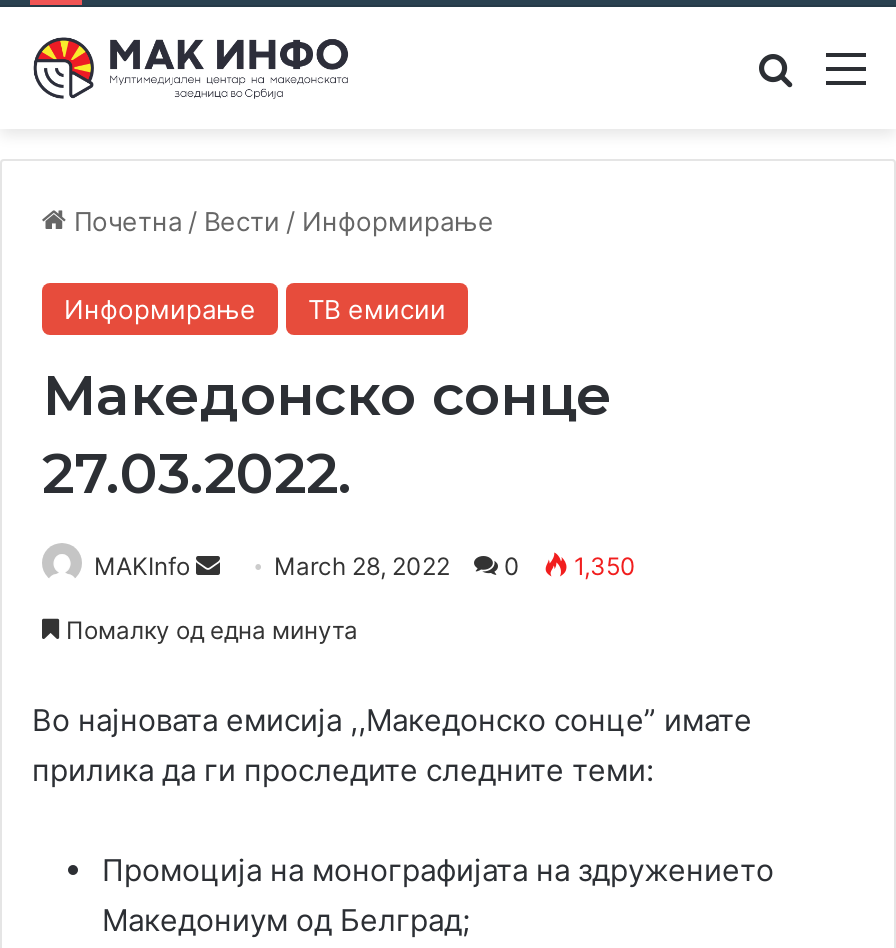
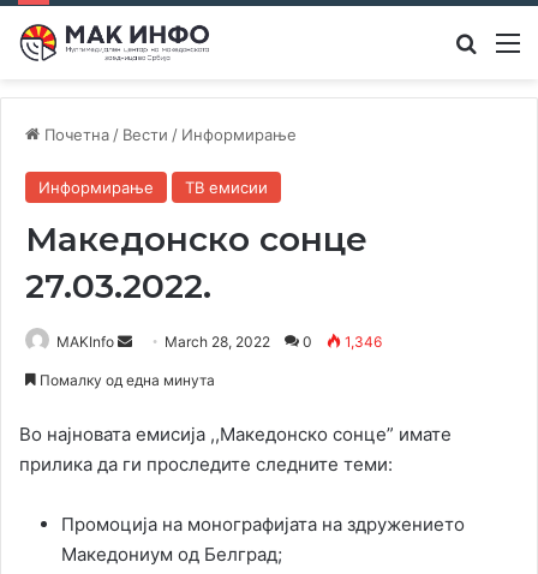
- 1,350
+ 1,346
